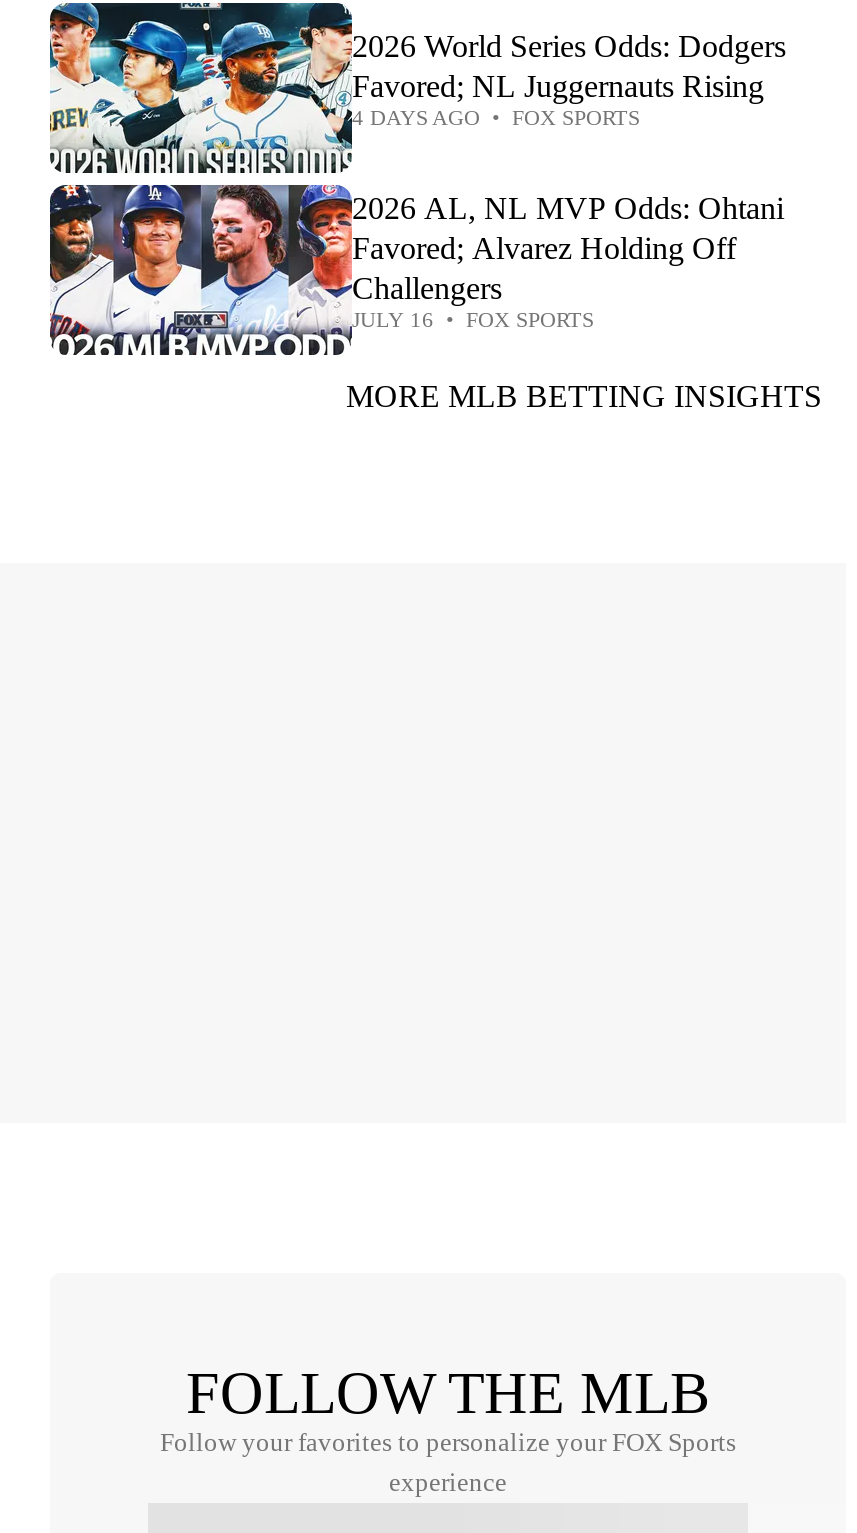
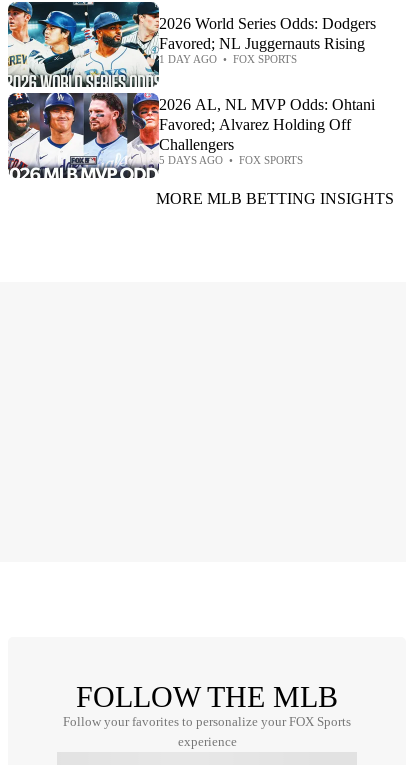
- 4 DAYS AGO • FOX SPORTS
+ 1 DAY AGO • FOX SPORTS

- JULY 16 • FOX SPORTS
+ 5 DAYS AGO • FOX SPORTS
